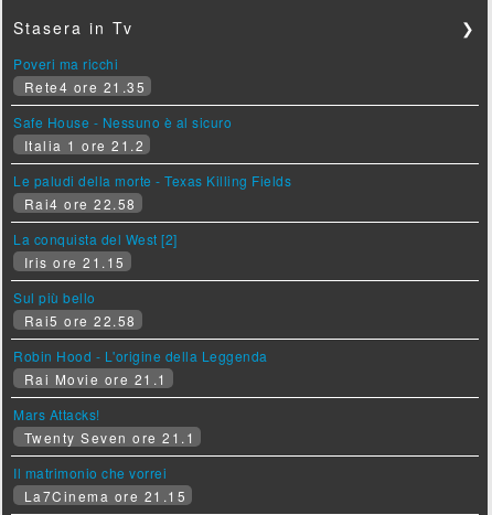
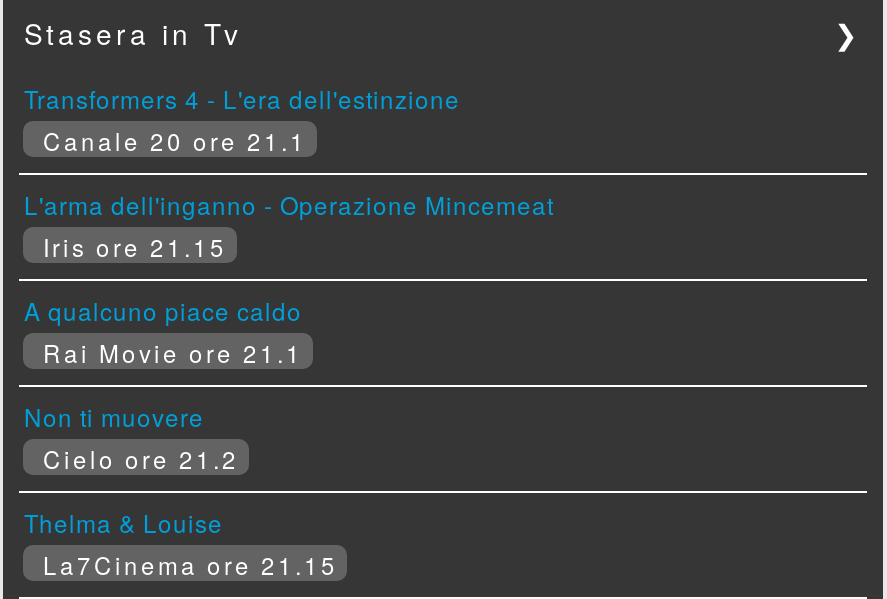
- Poveri ma ricchi
- Rete4 ore 21.35
- Safe House - Nessuno è al sicuro
- Italia 1 ore 21.2
- Le paludi della morte - Texas Killing Fields
- Rai4 ore 22.58
- La conquista del West [2]
+ Transformers 4 - L'era dell'estinzione
+ Canale 20 ore 21.1
+ L'arma dell'inganno - Operazione Mincemeat

- Sul più bello
- Rai5 ore 22.58
- Robin Hood - L'origine della Leggenda
+ A qualcuno piace caldo

- Mars Attacks!
- Twenty Seven ore 21.1
+ Non ti muovere
+ Cielo ore 21.2

- Il matrimonio che vorrei
+ Thelma & Louise
